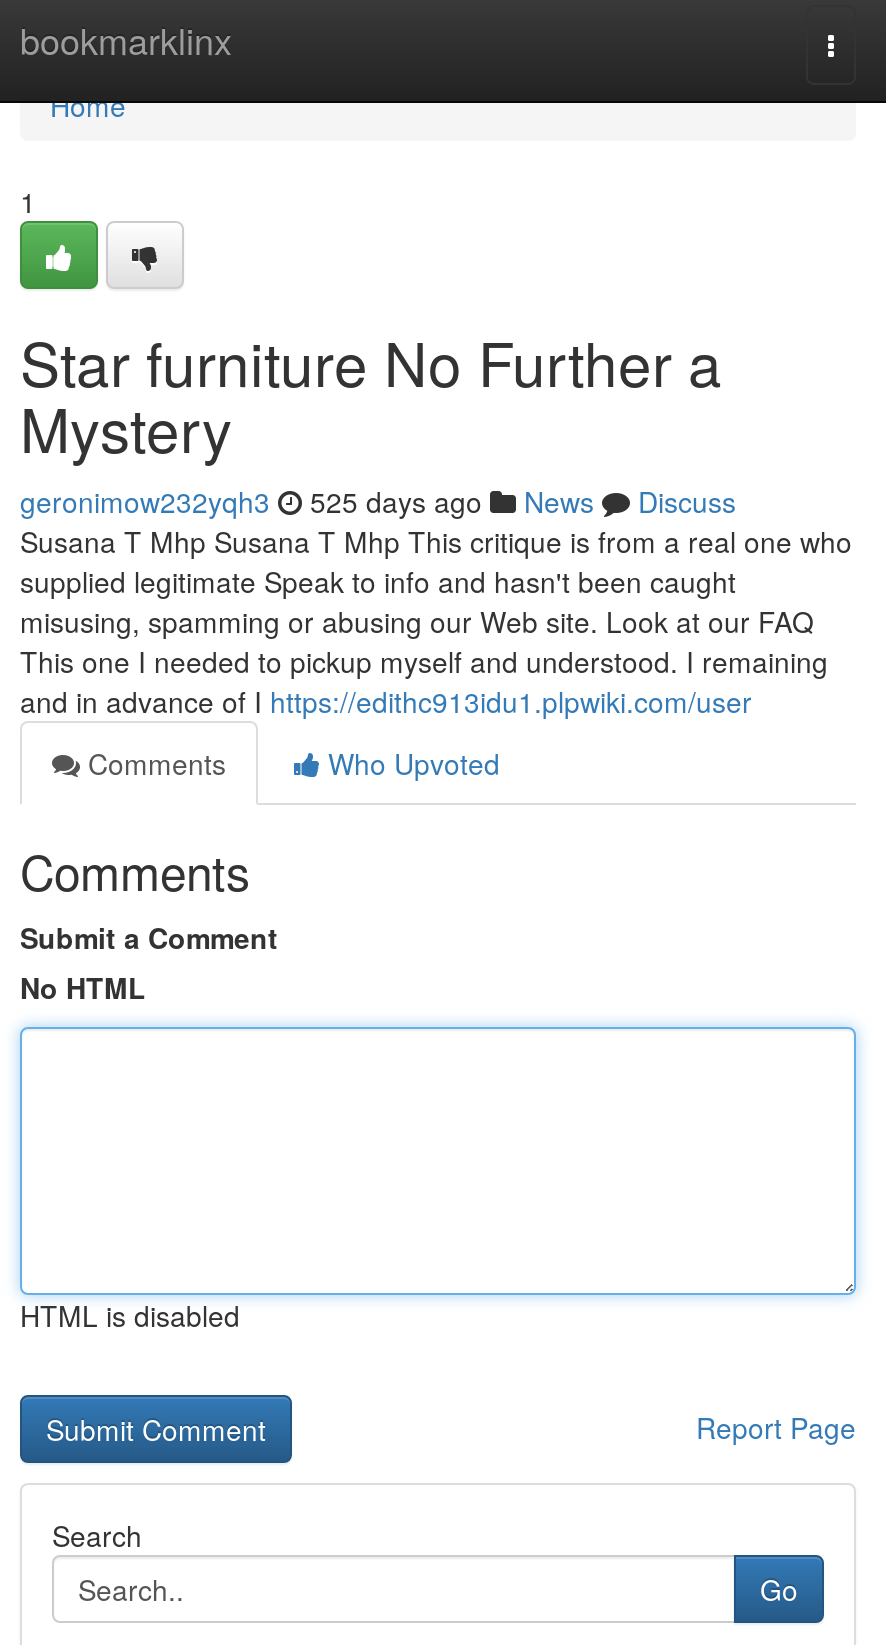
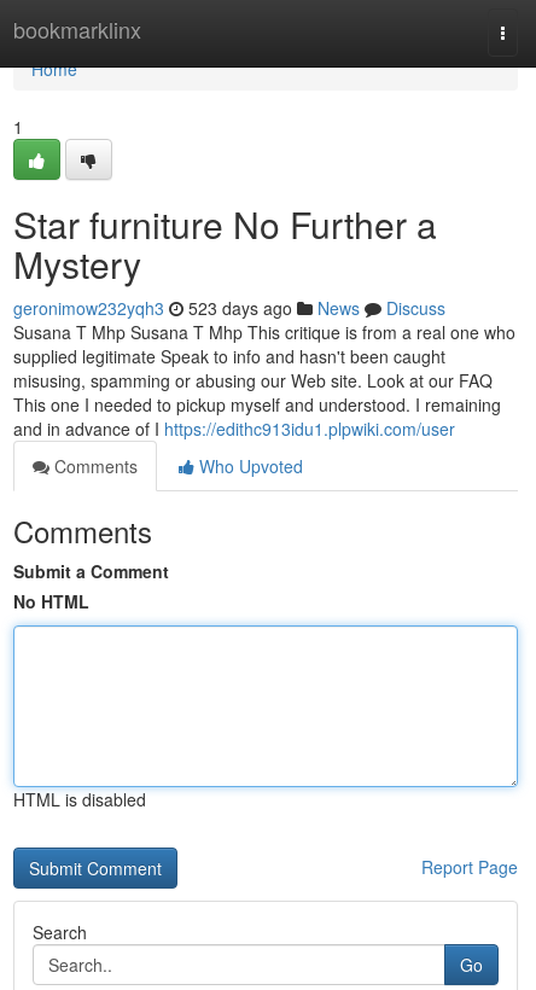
- geronimow232yqh3 525 days ago News Discuss
+ geronimow232yqh3 523 days ago News Discuss
